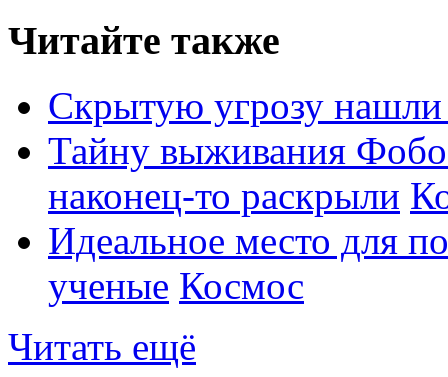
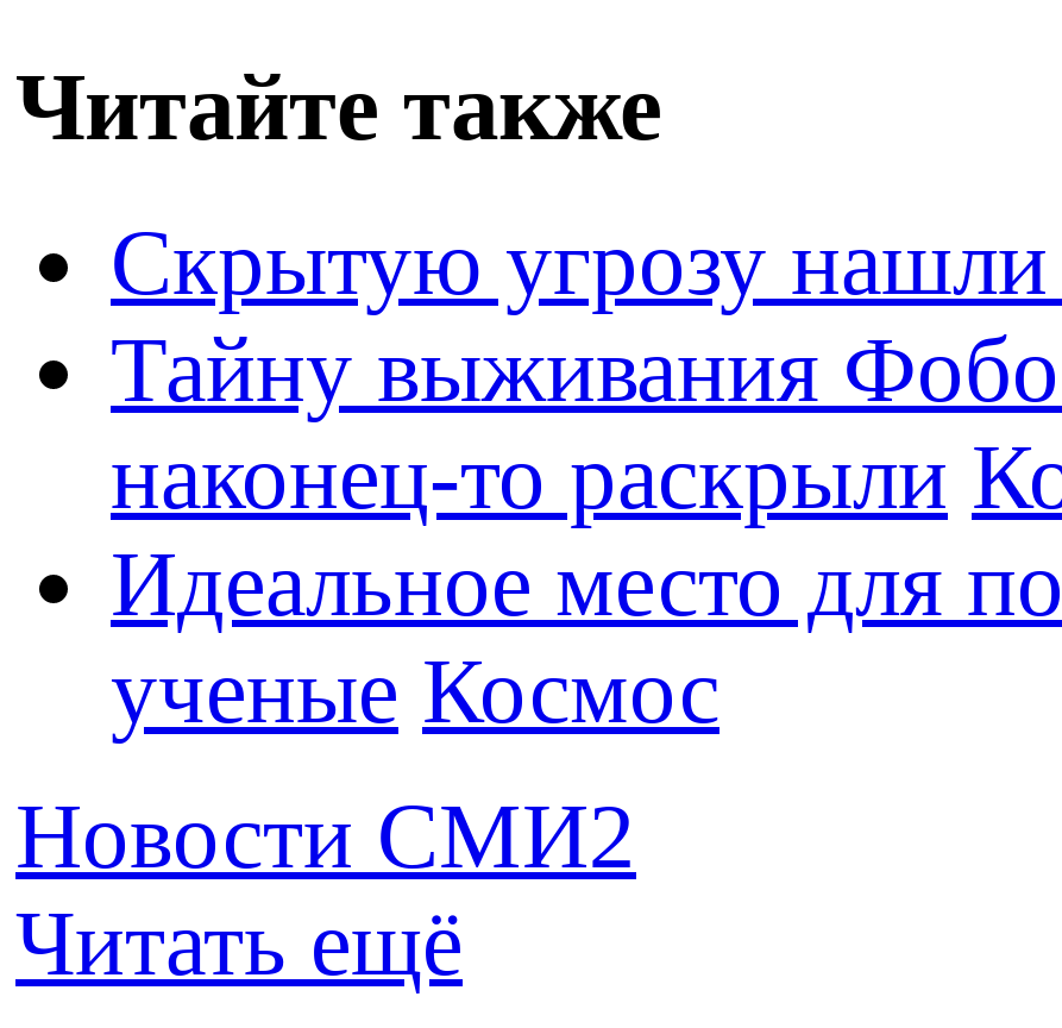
+ Новости СМИ2
